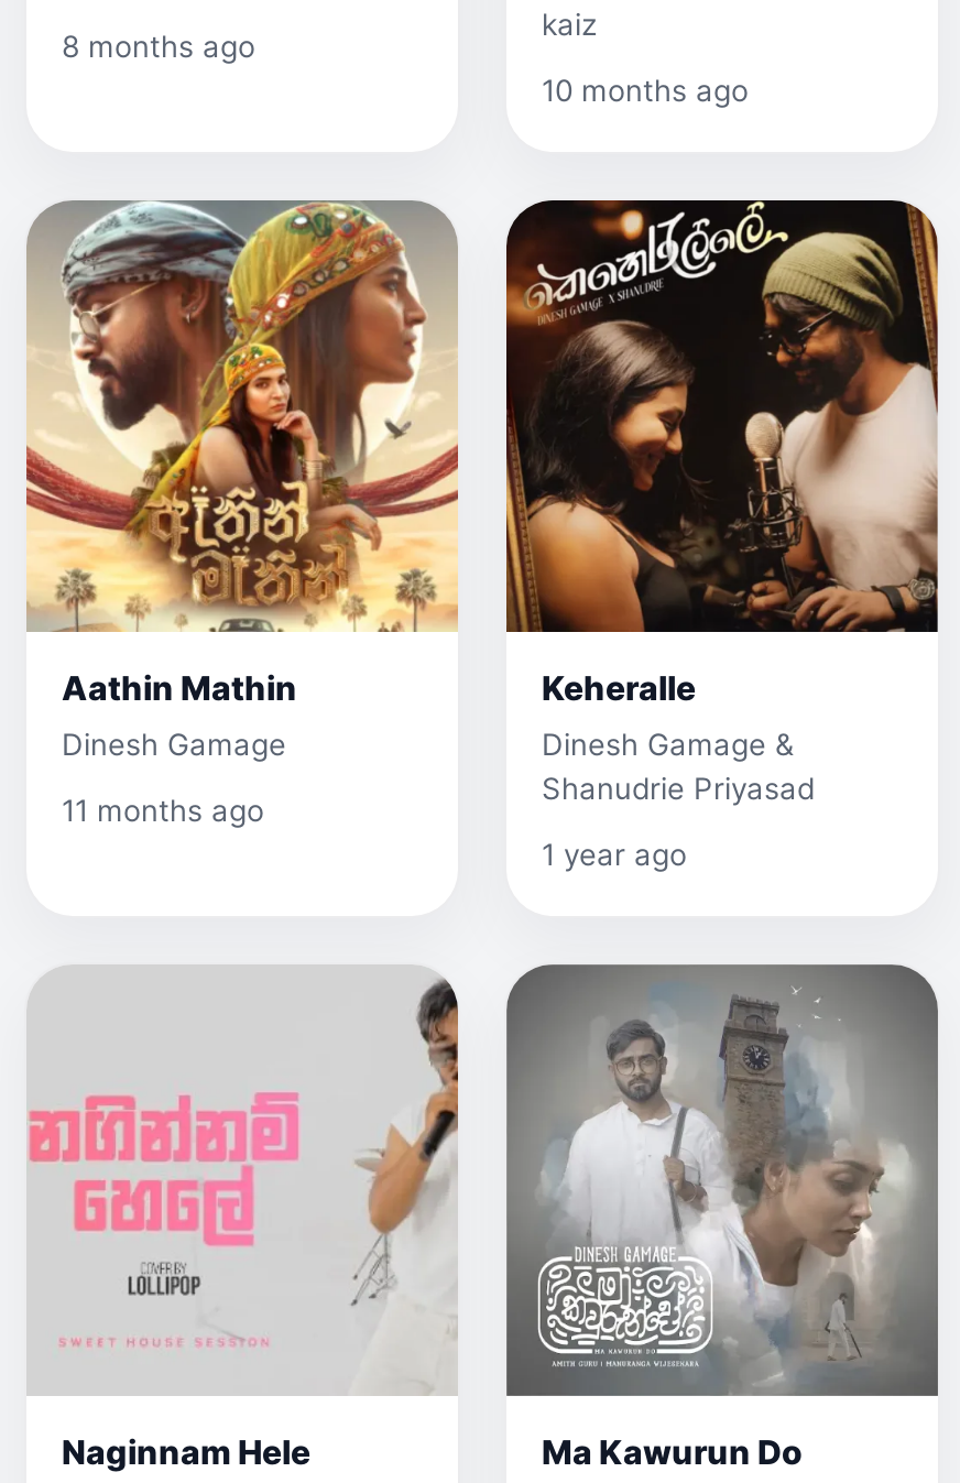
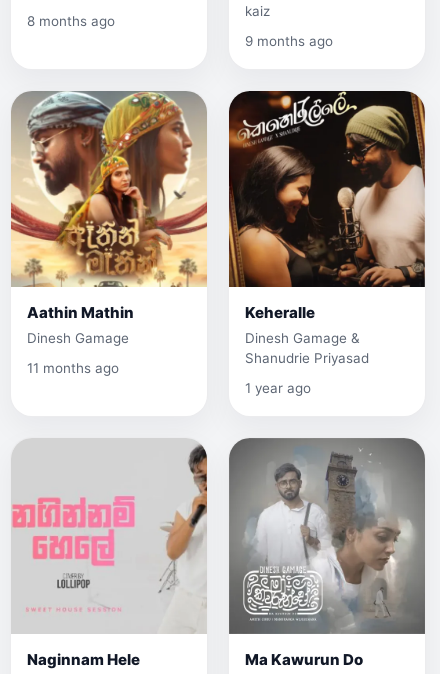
- 10 months ago
+ 9 months ago
